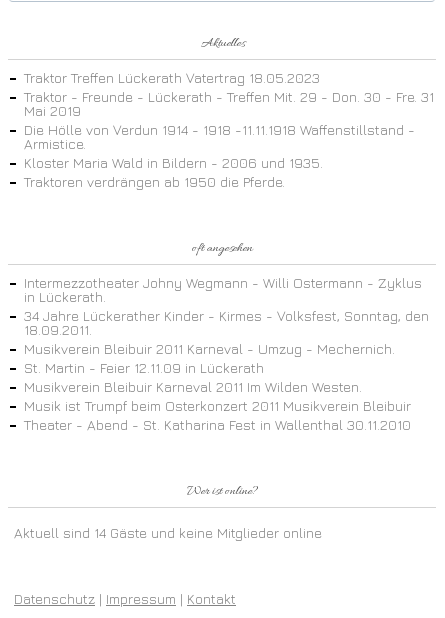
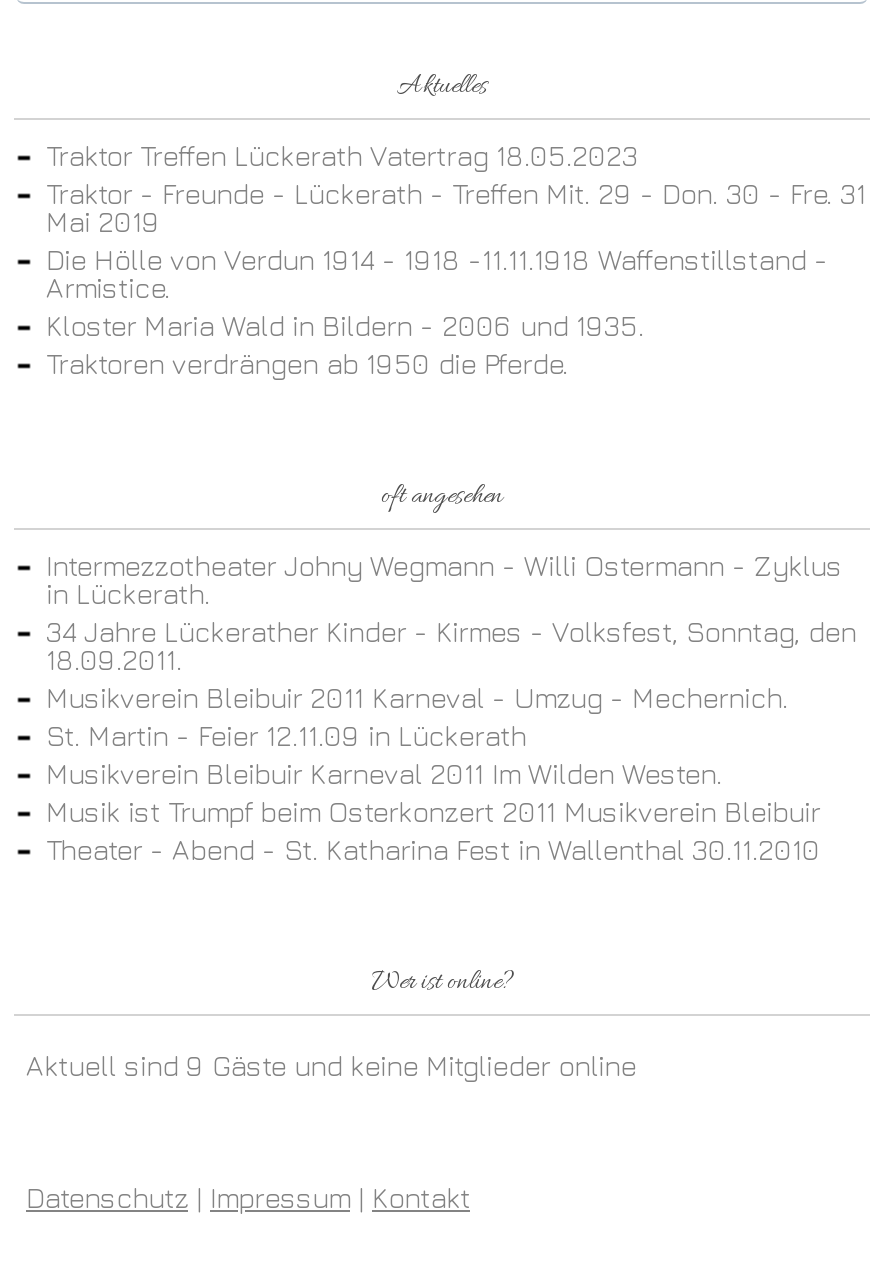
- Aktuell sind 14 Gäste und keine Mitglieder online
+ Aktuell sind 9 Gäste und keine Mitglieder online
